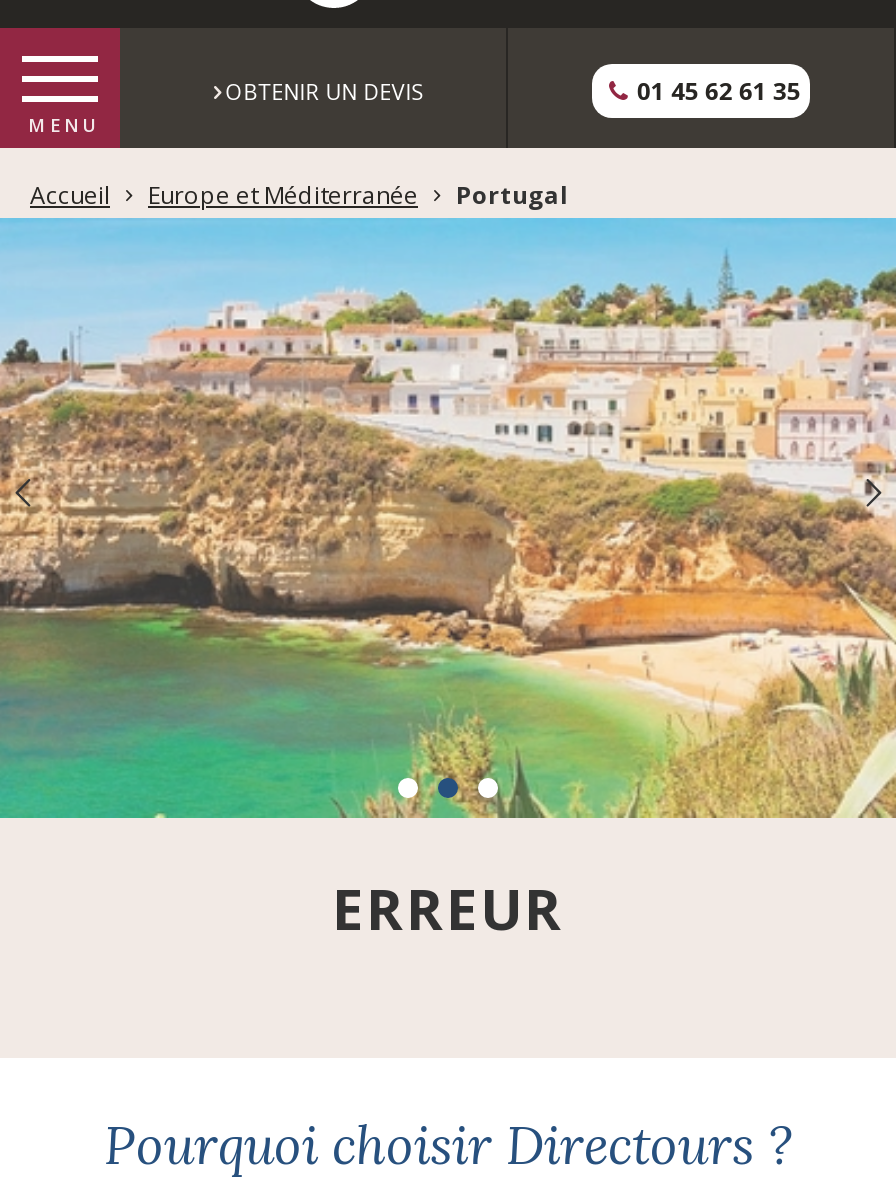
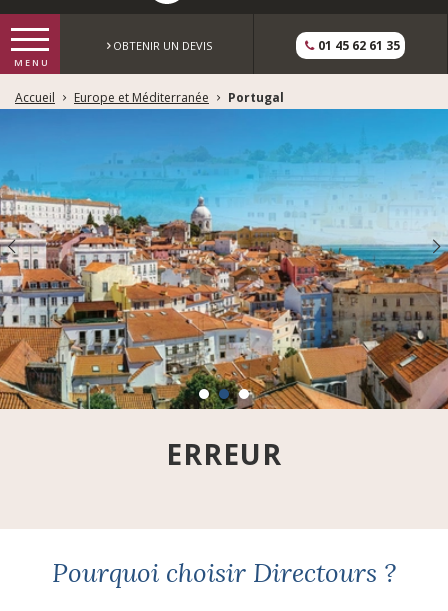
- [image]
+ [image]
